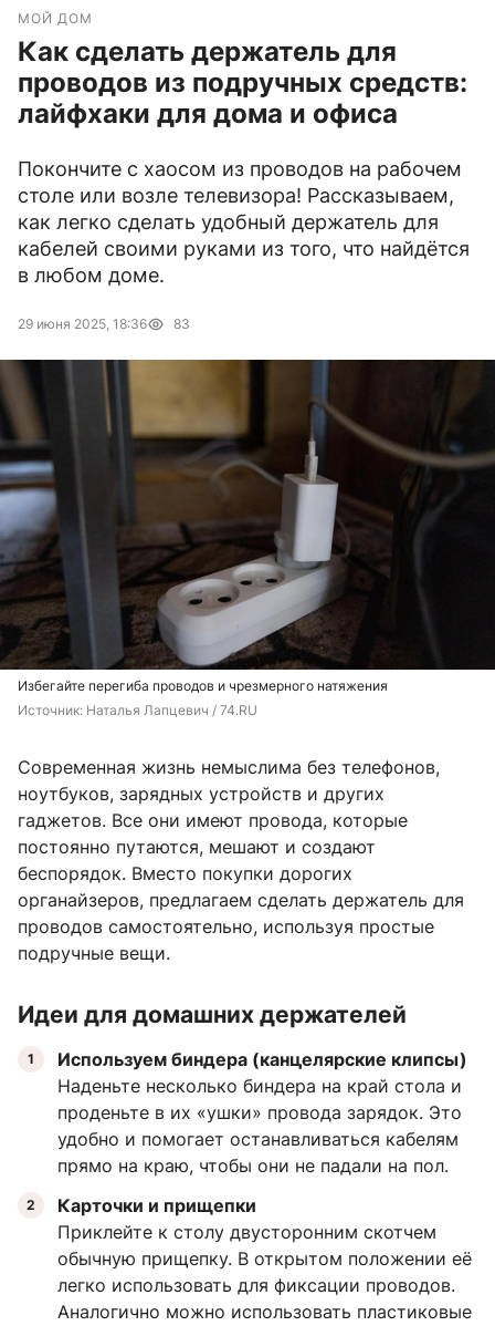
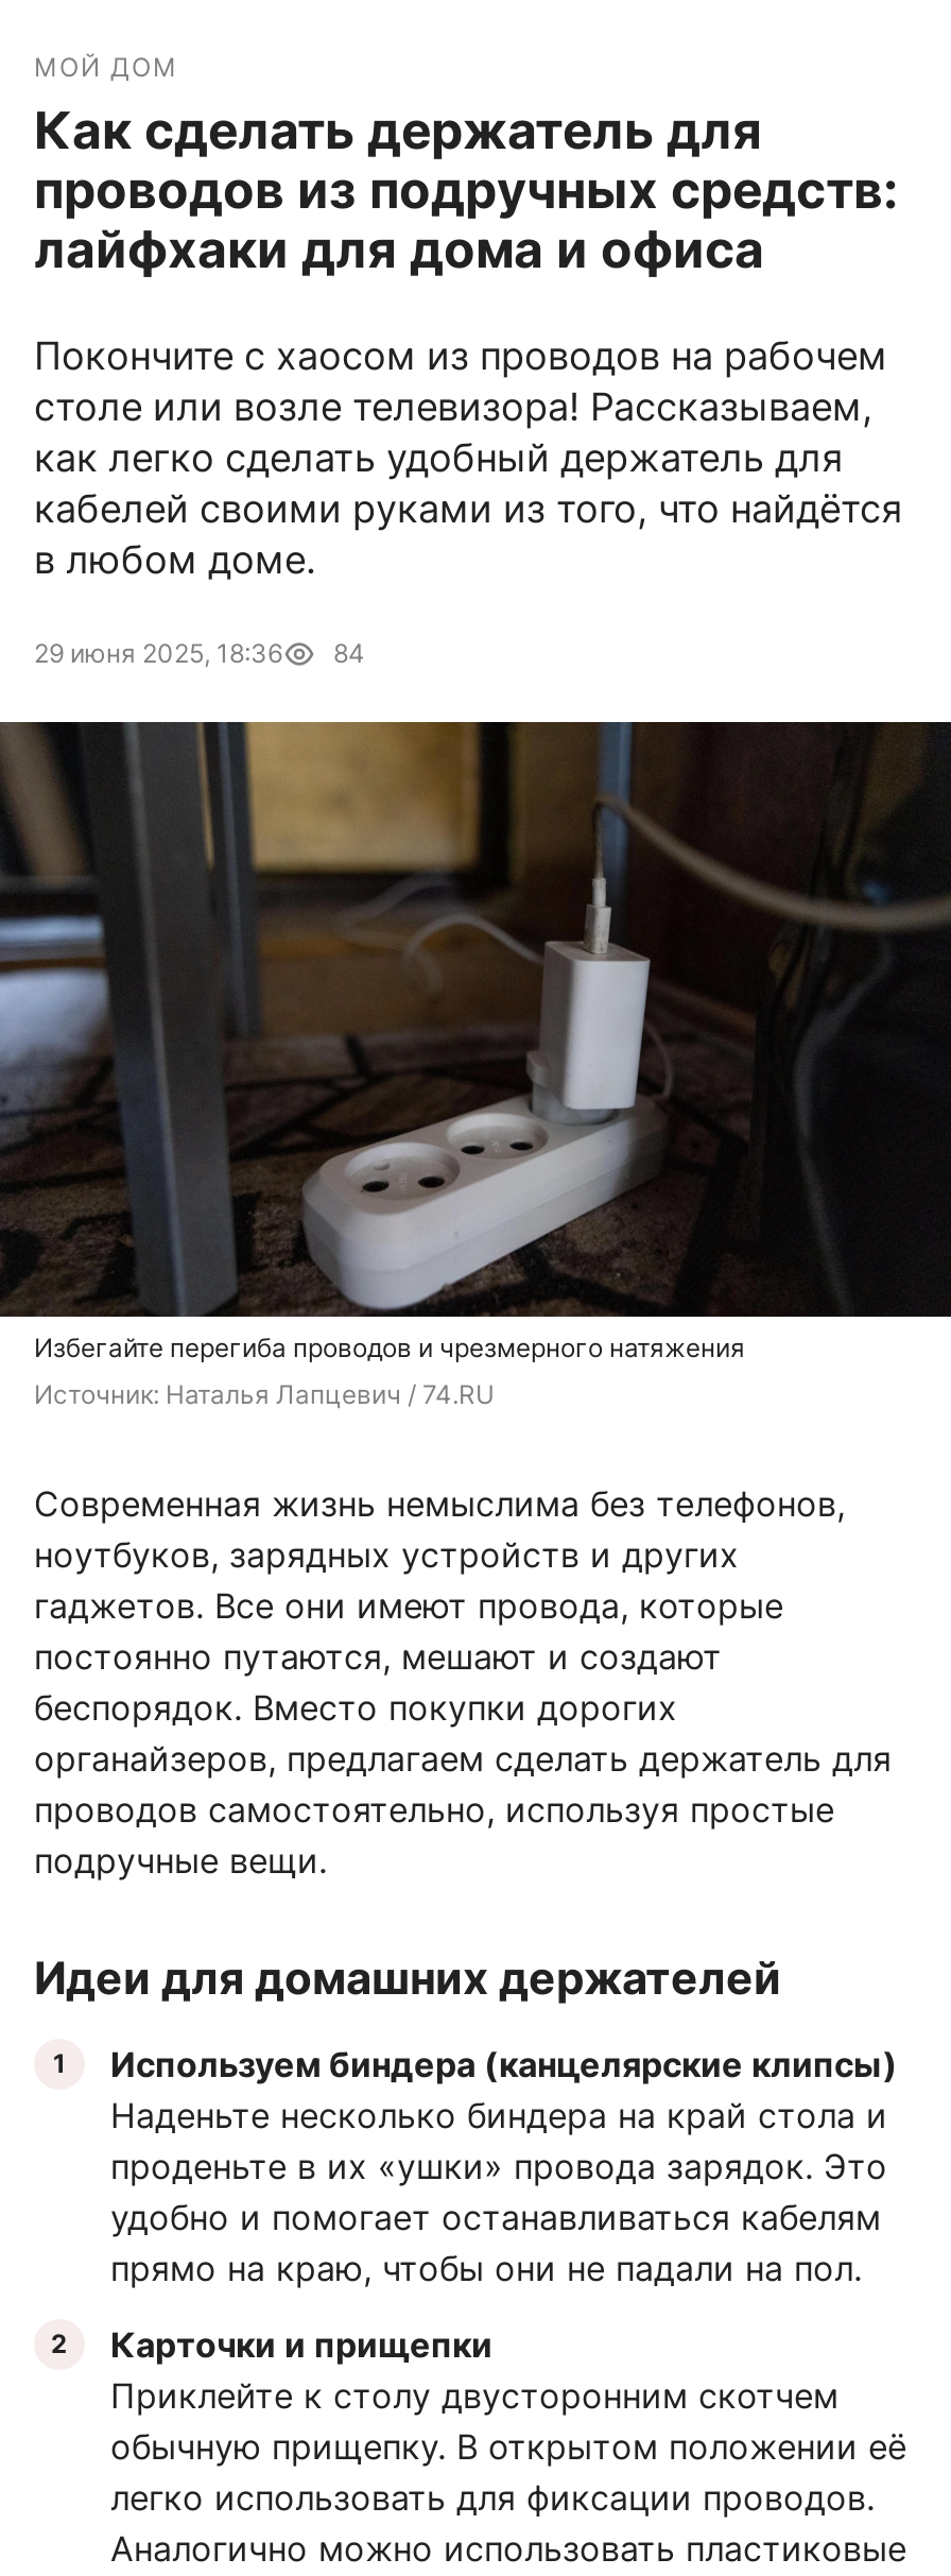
- 29 июня 2025, 18:36 83
+ 29 июня 2025, 18:36 84
